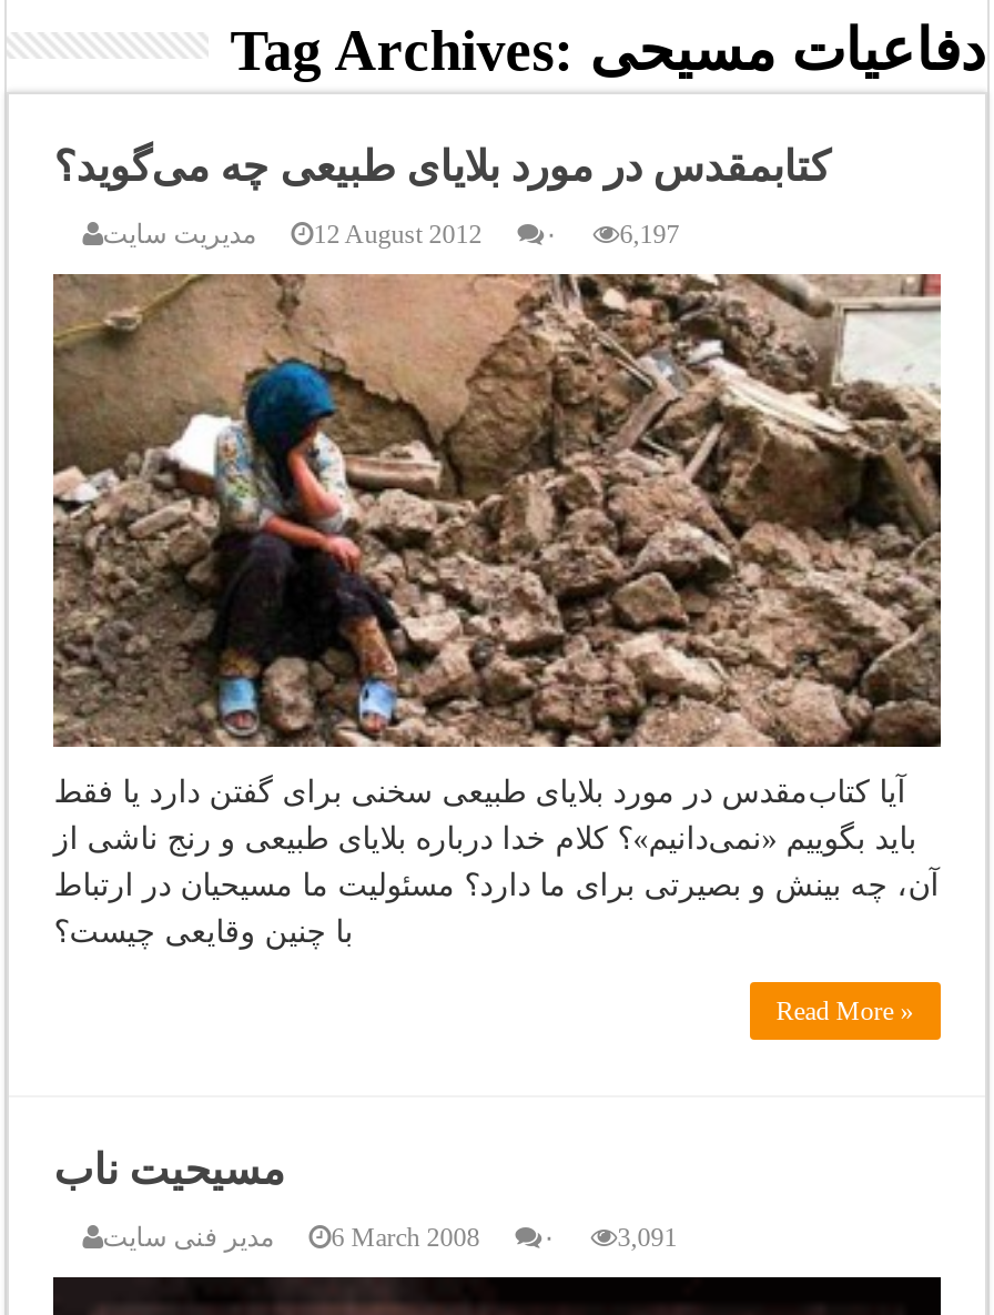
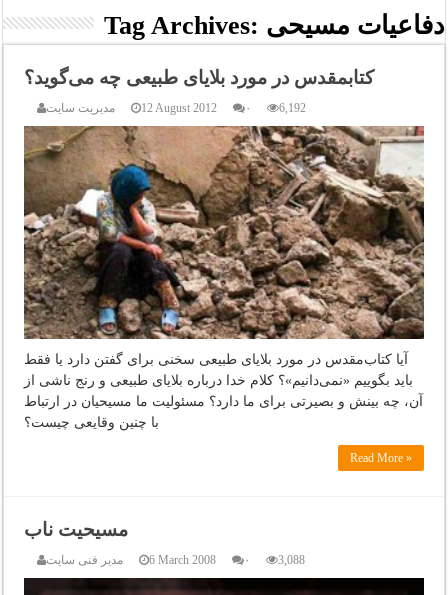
- 6,197
+ 6,192

- 3,091
+ 3,088
